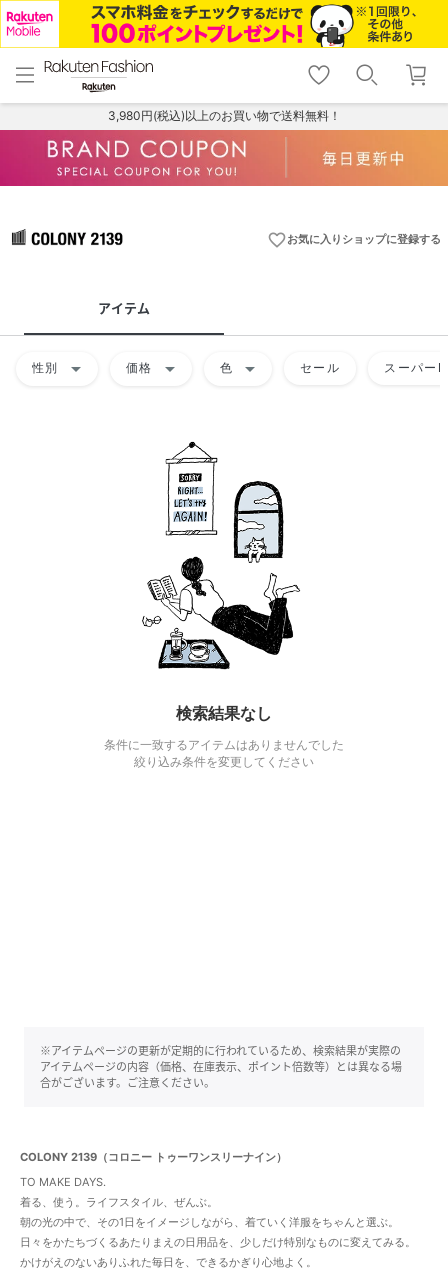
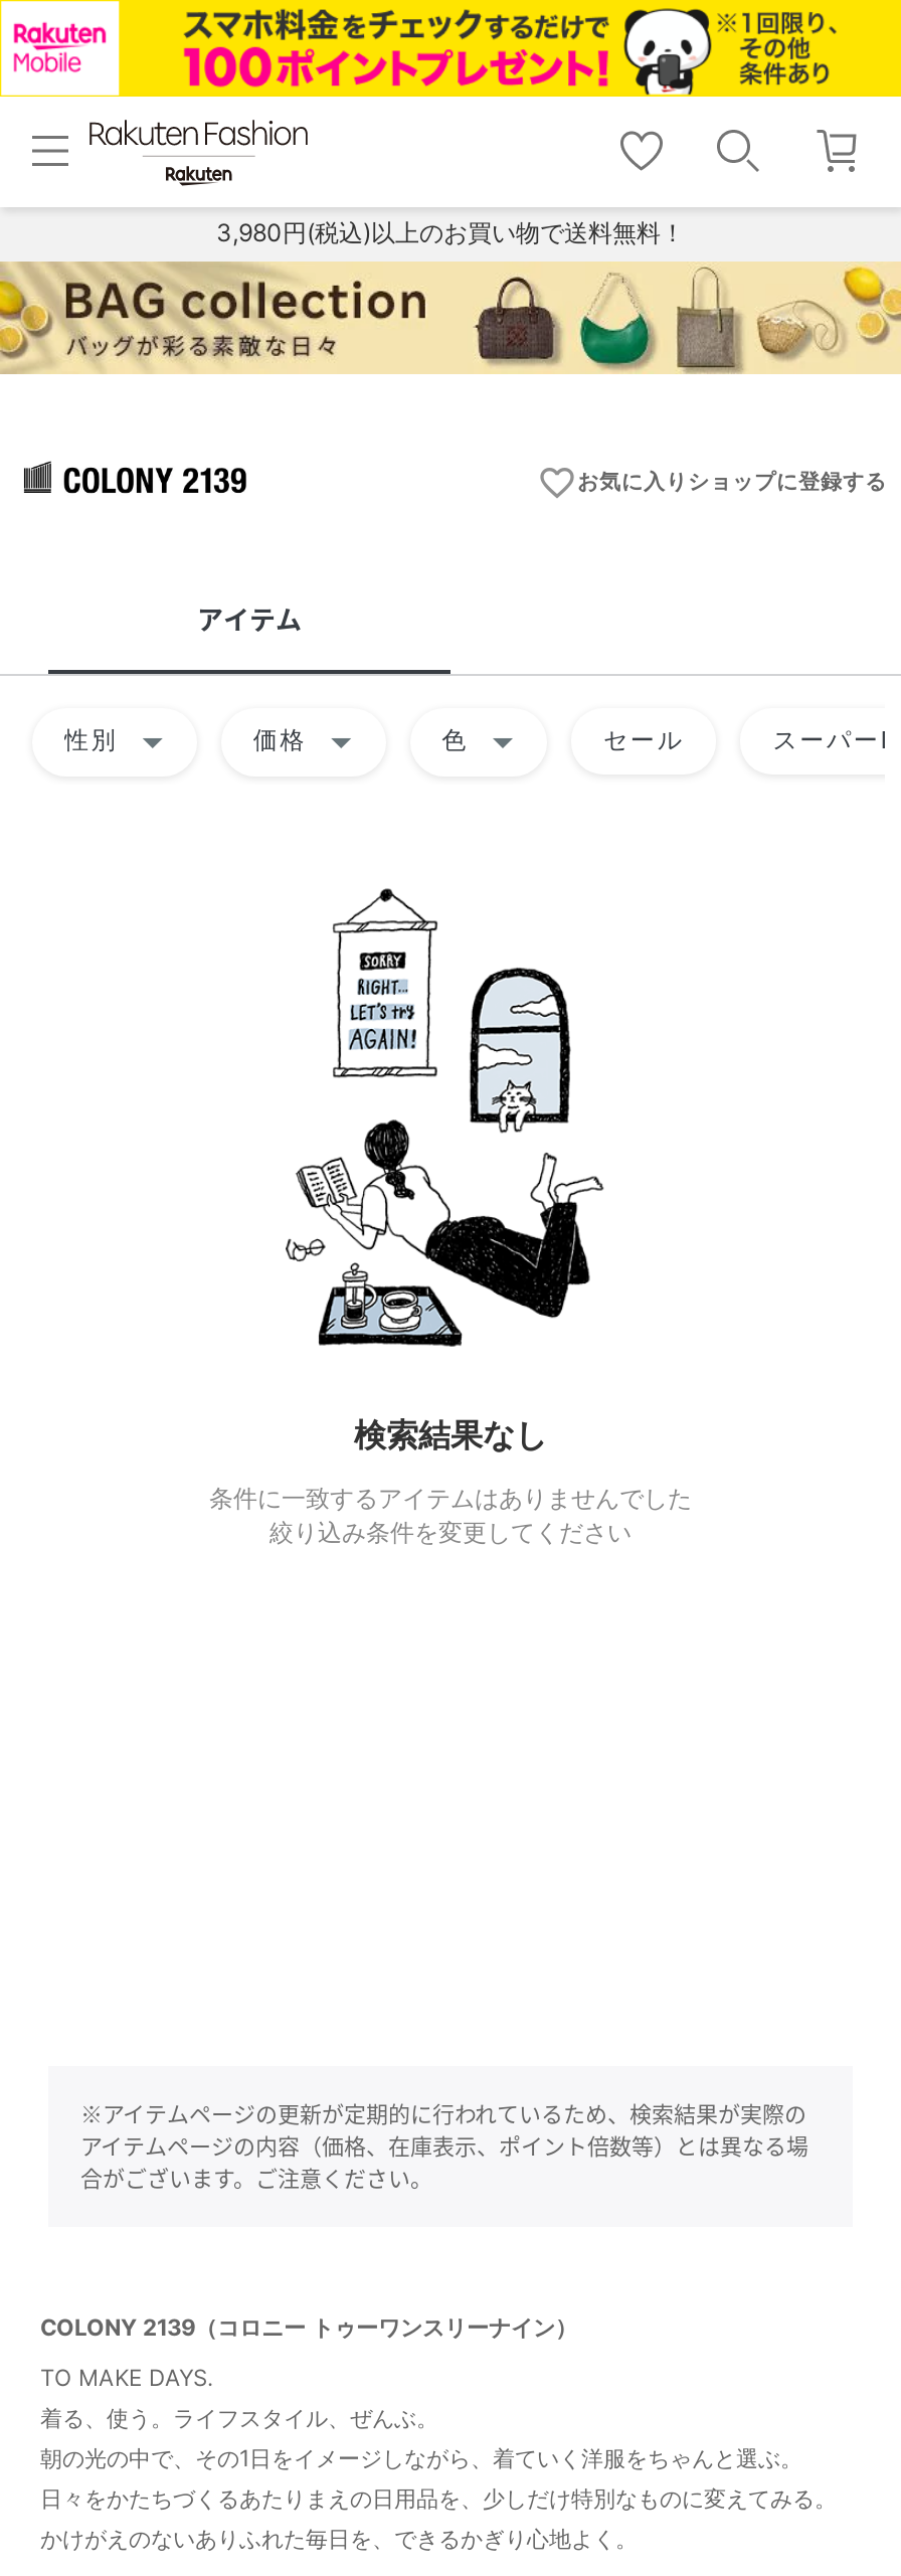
- [image]
+ [image]
